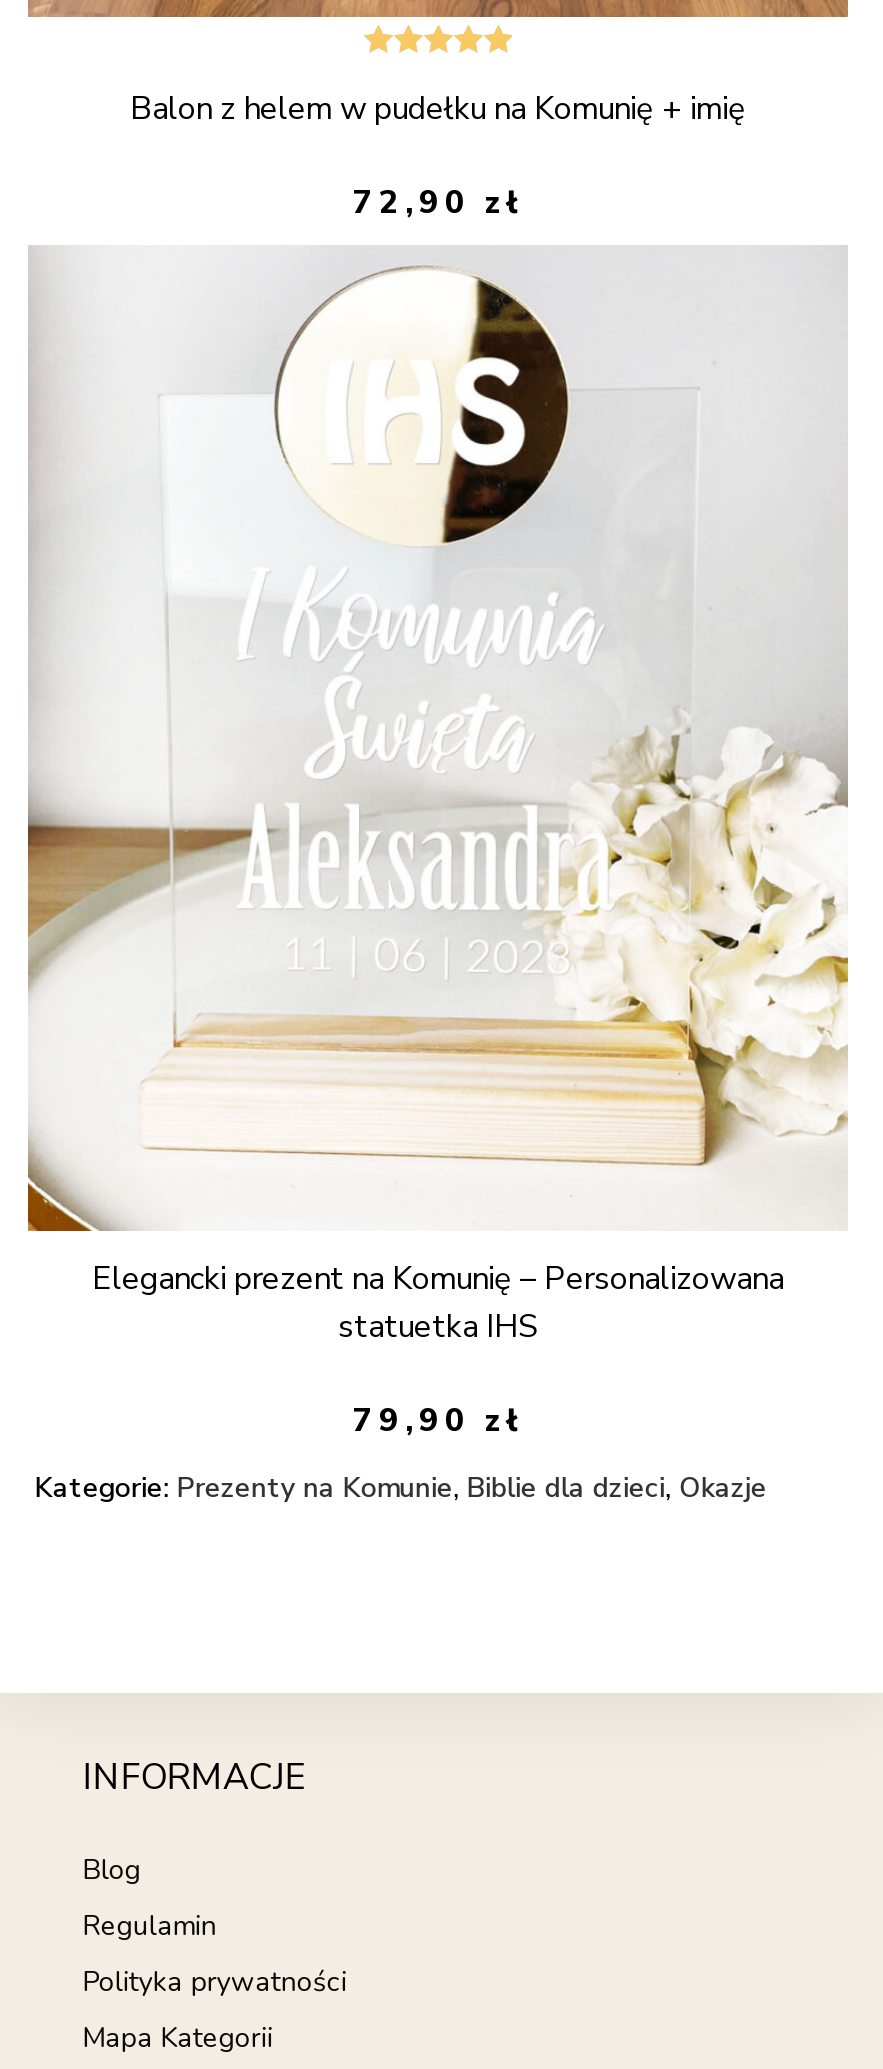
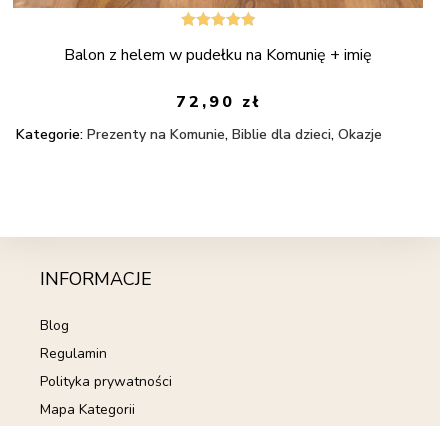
- [image]
- Elegancki prezent na Komunię – Personalizowana
- statuetka IHS
- 79,90 zł
